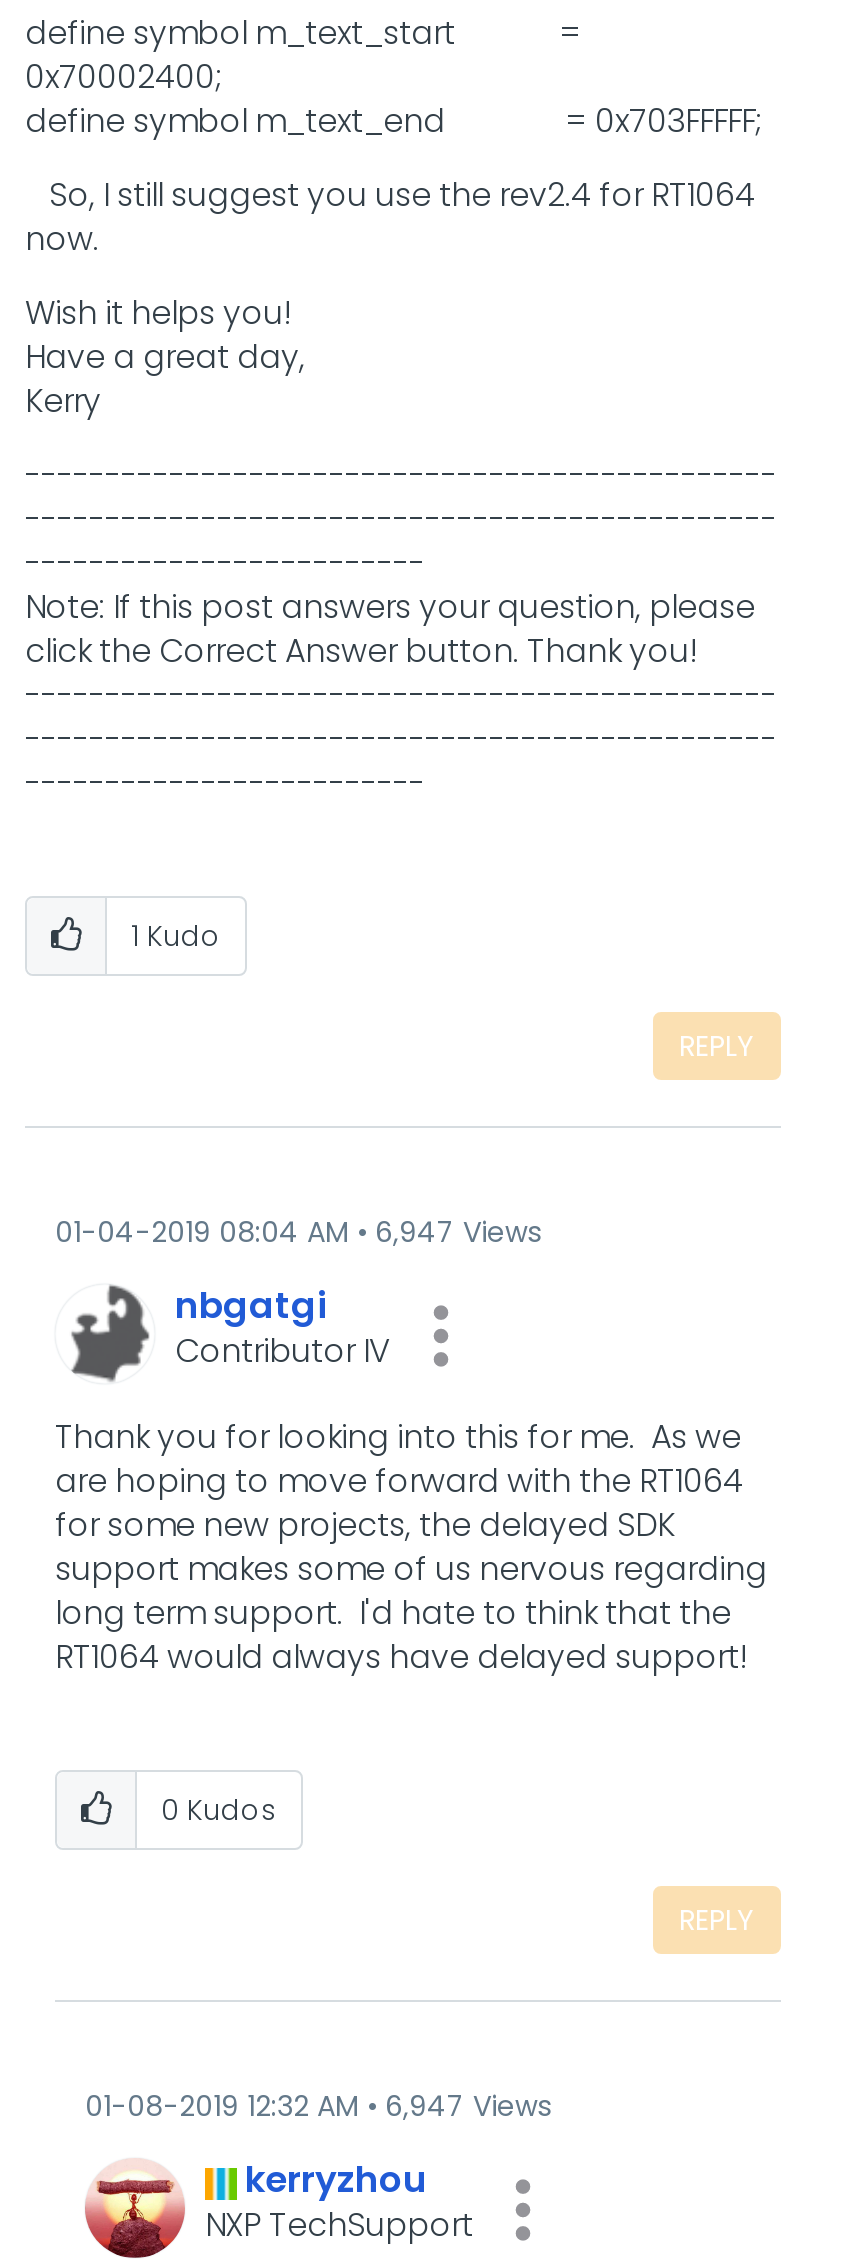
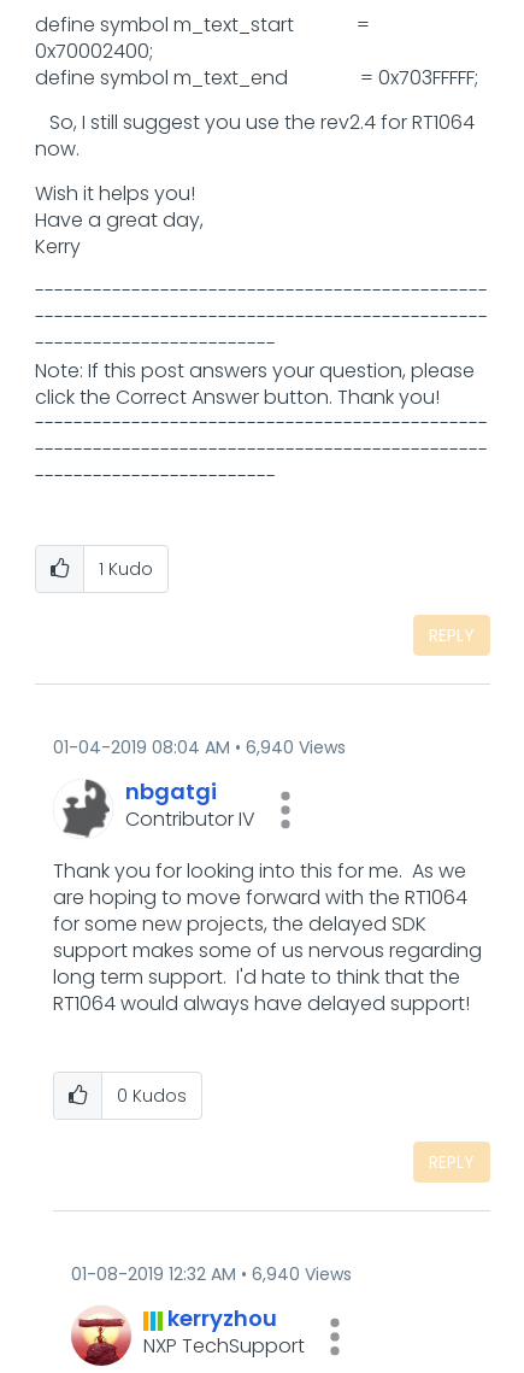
- 01-04-2019 08:04 AM 6,947 Views
+ 01-04-2019 08:04 AM 6,940 Views

- 01-08-2019 12:32 AM 6,947 Views
+ 01-08-2019 12:32 AM 6,940 Views
